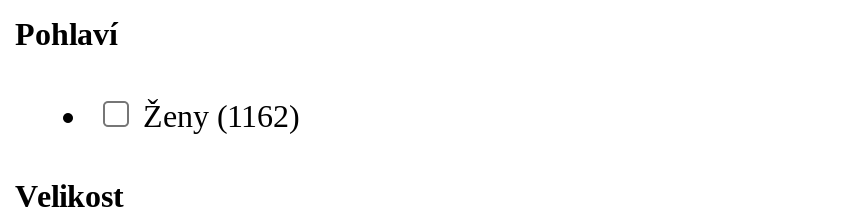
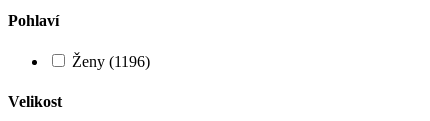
- Ženy (1162)
+ Ženy (1196)
